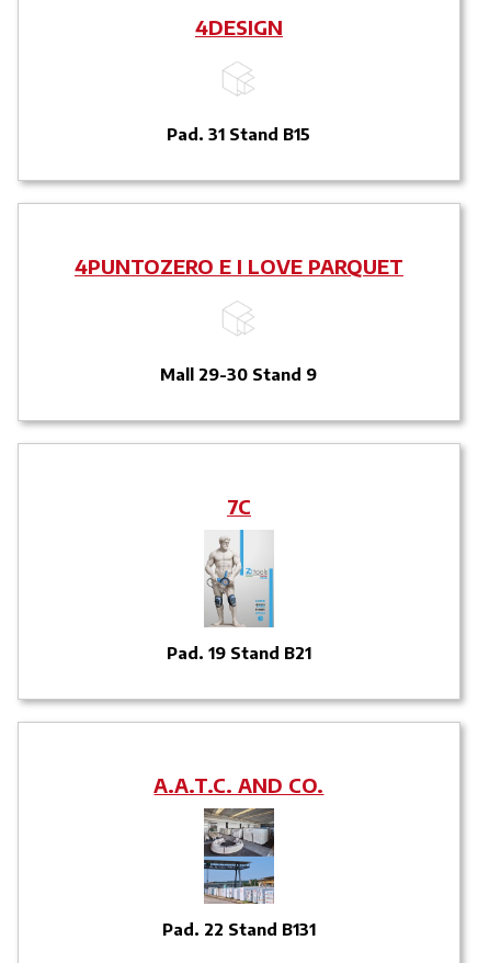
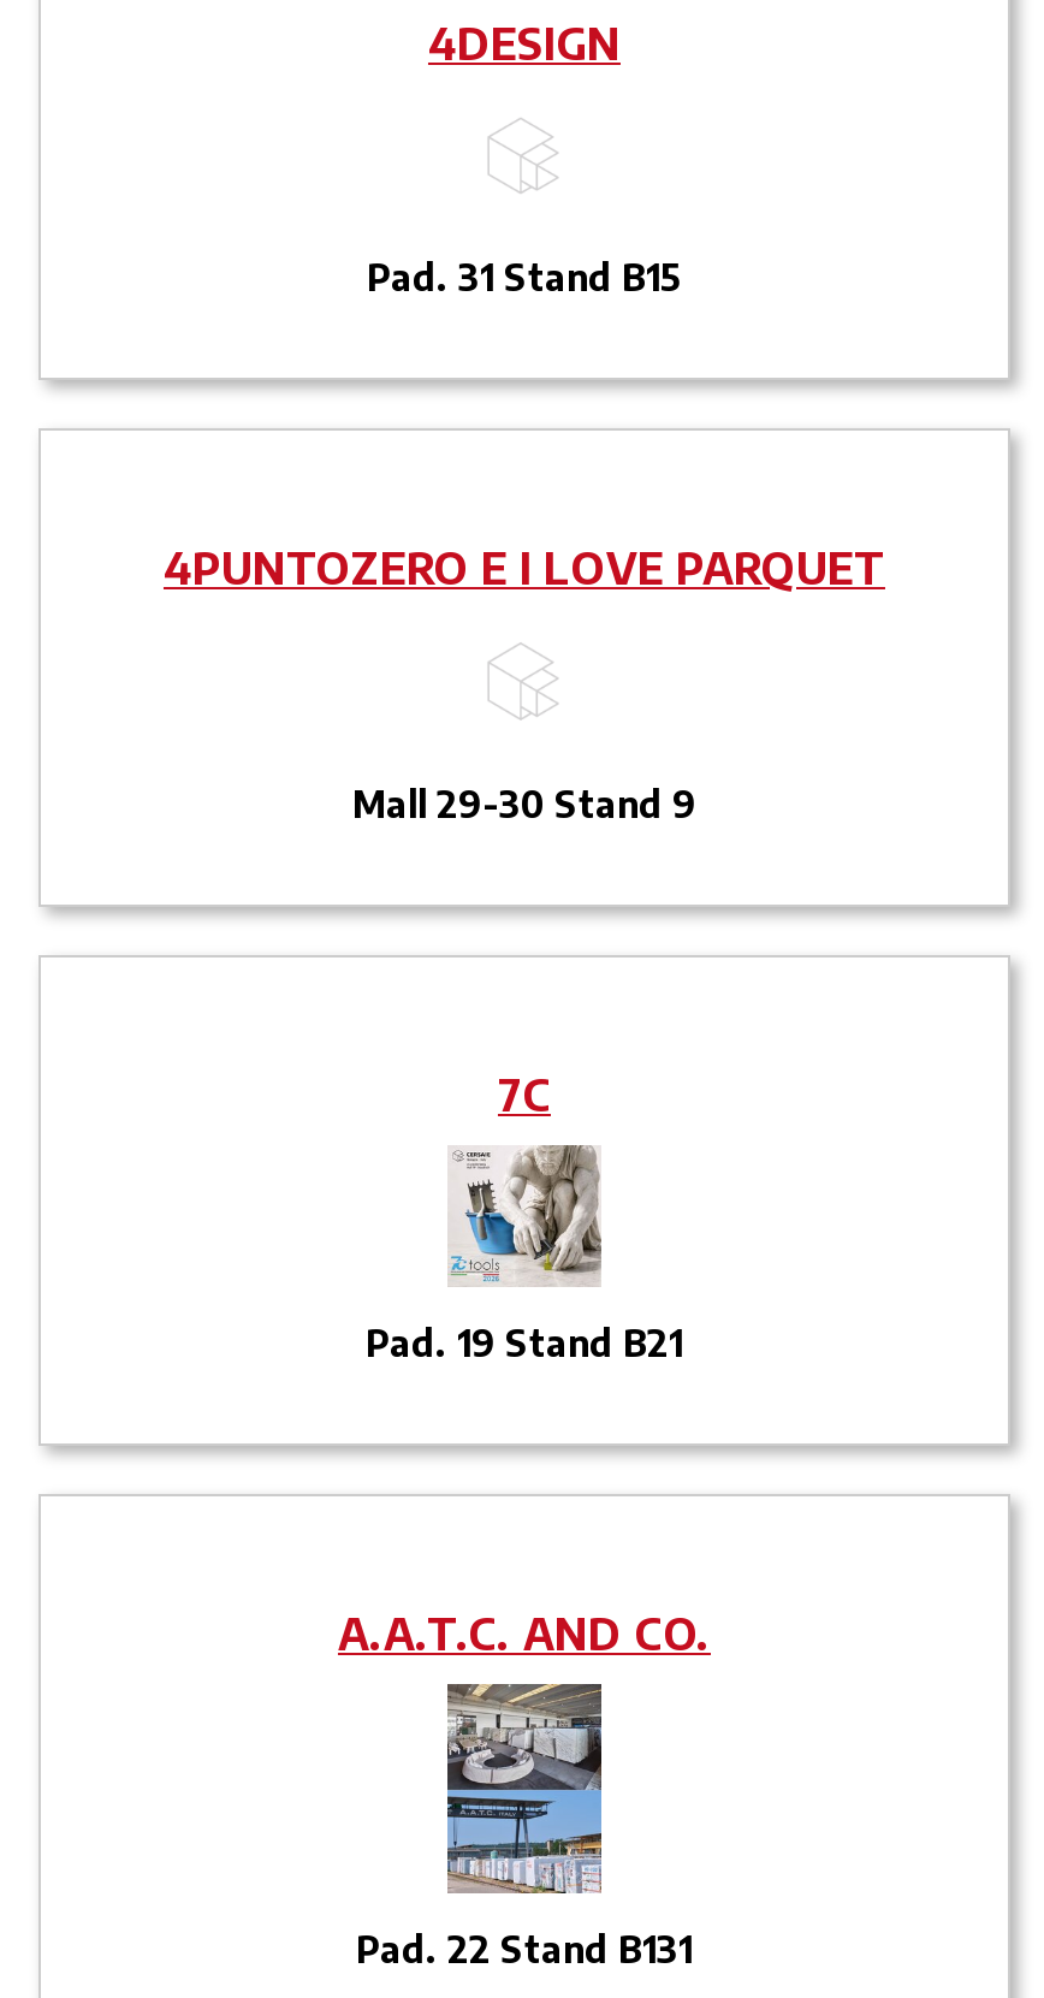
- [image]
+ [image]
